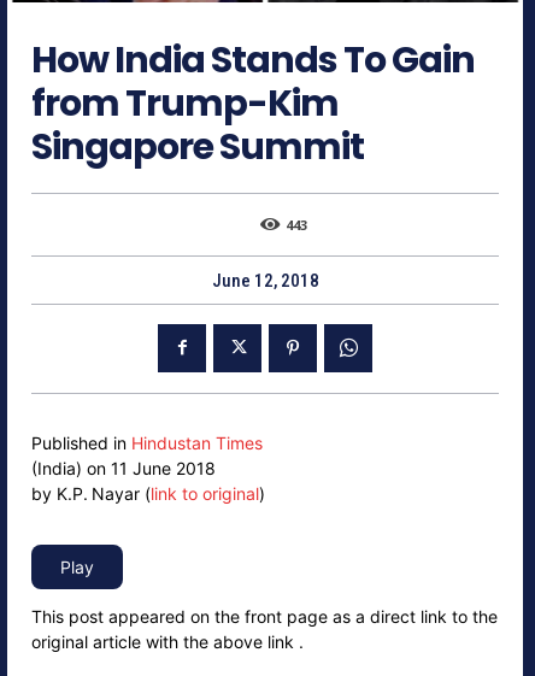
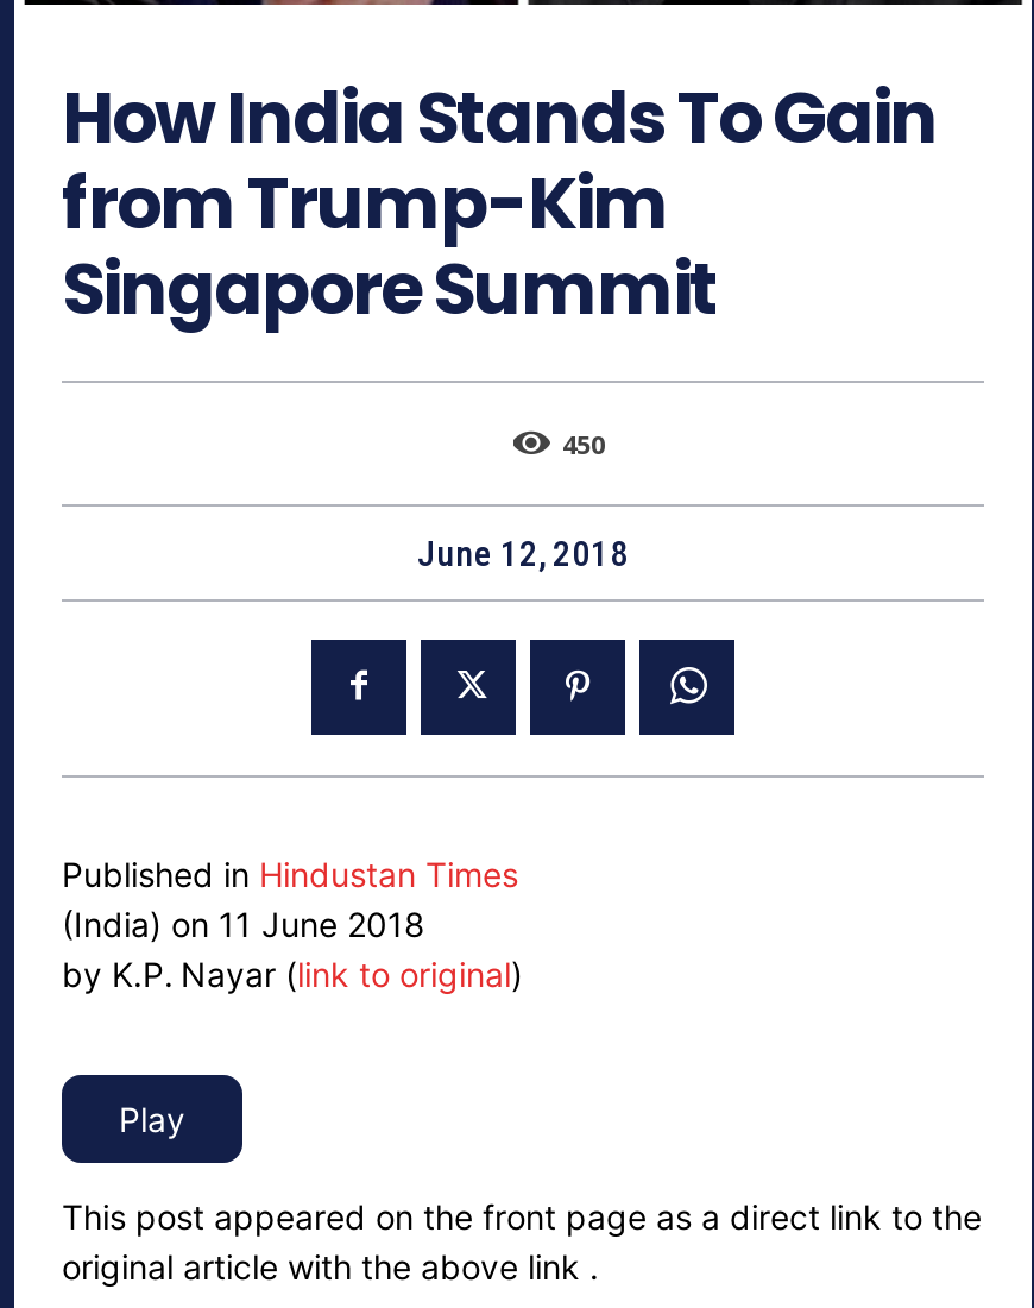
- 443
+ 450
